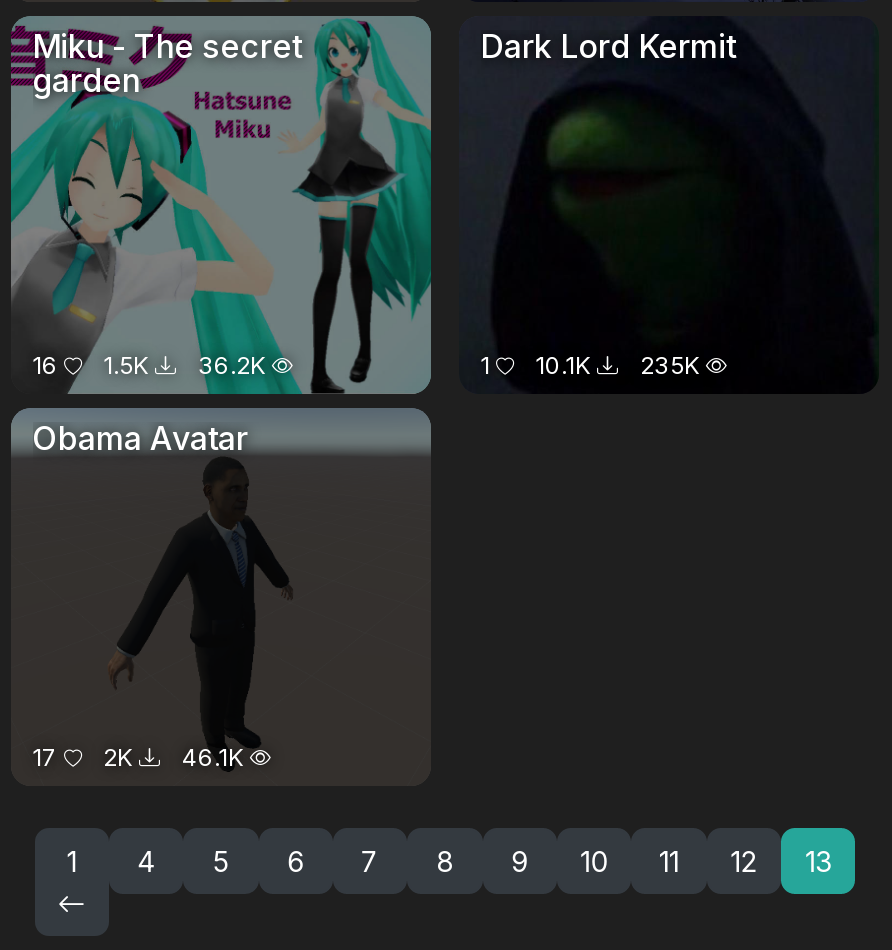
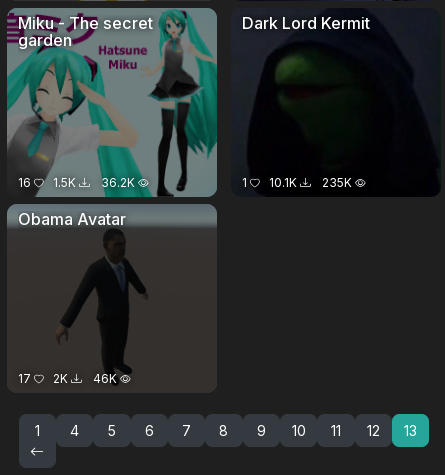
- 17 2K 46.1K
+ 17 2K 46K
